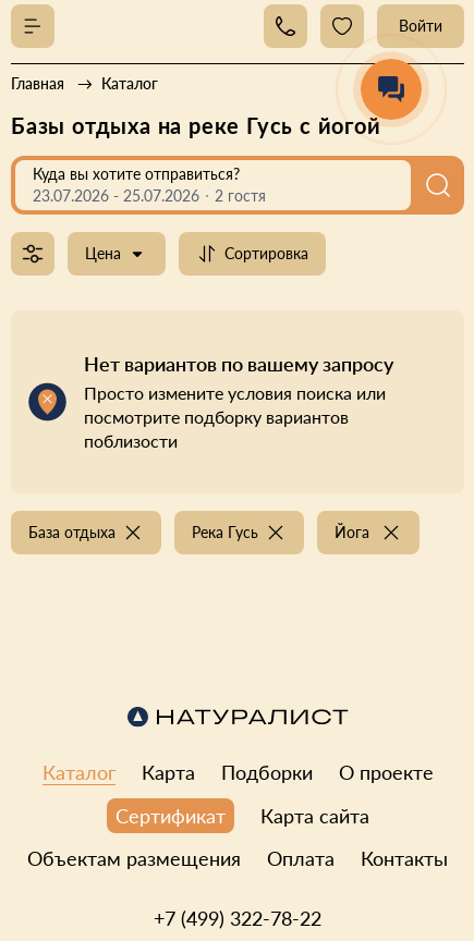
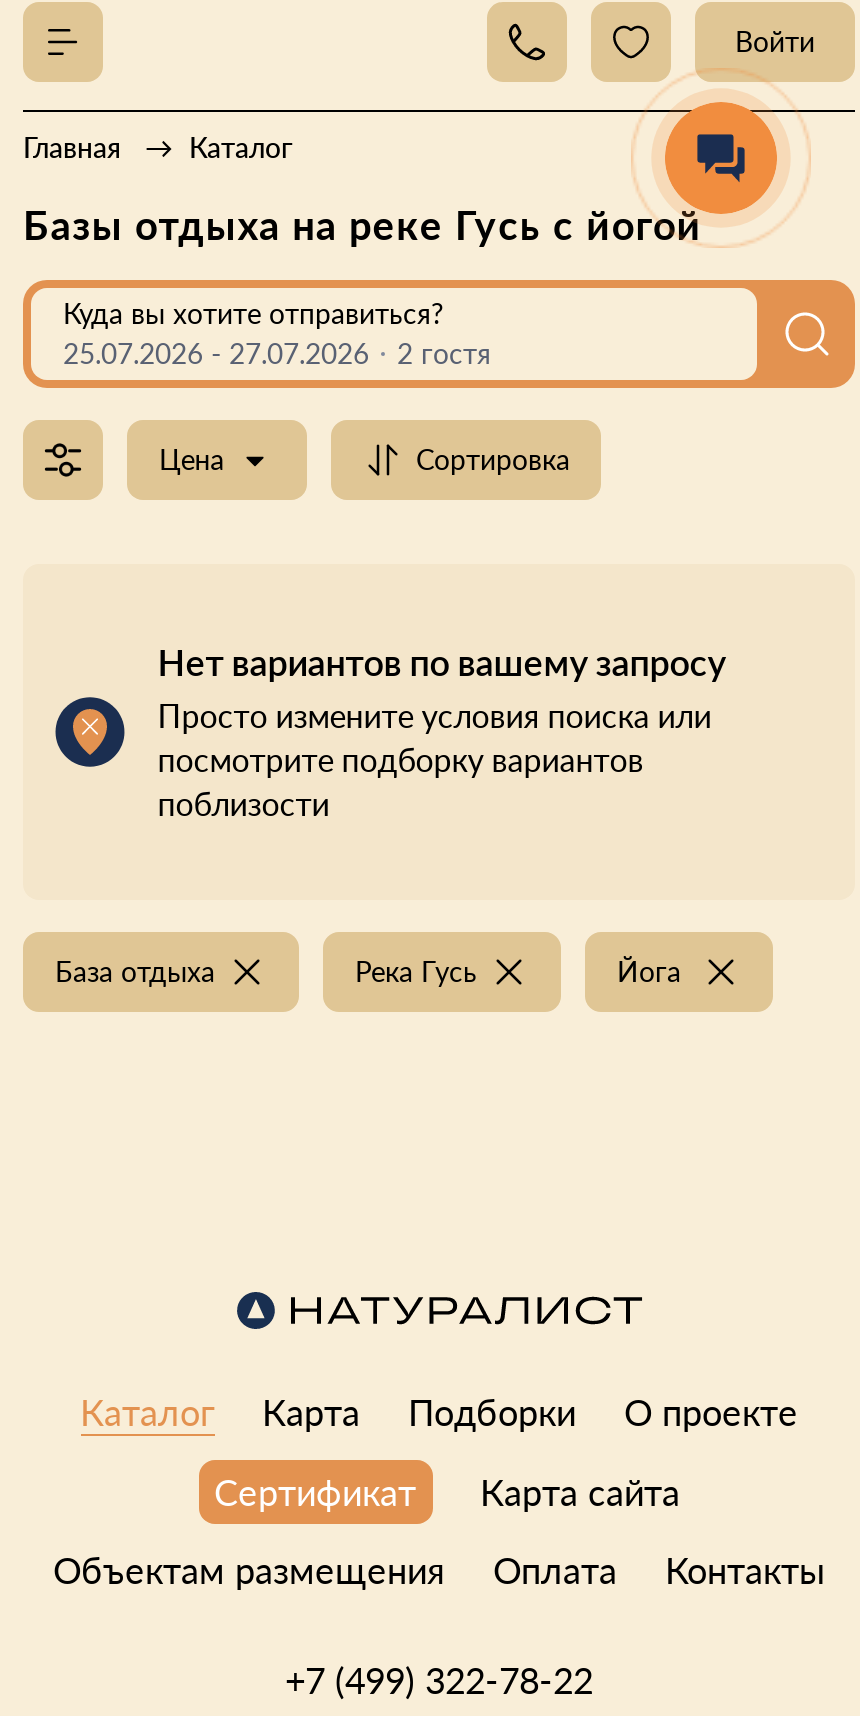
- 23.07.2026 - 25.07.2026 2 гостя
+ 25.07.2026 - 27.07.2026 2 гостя
